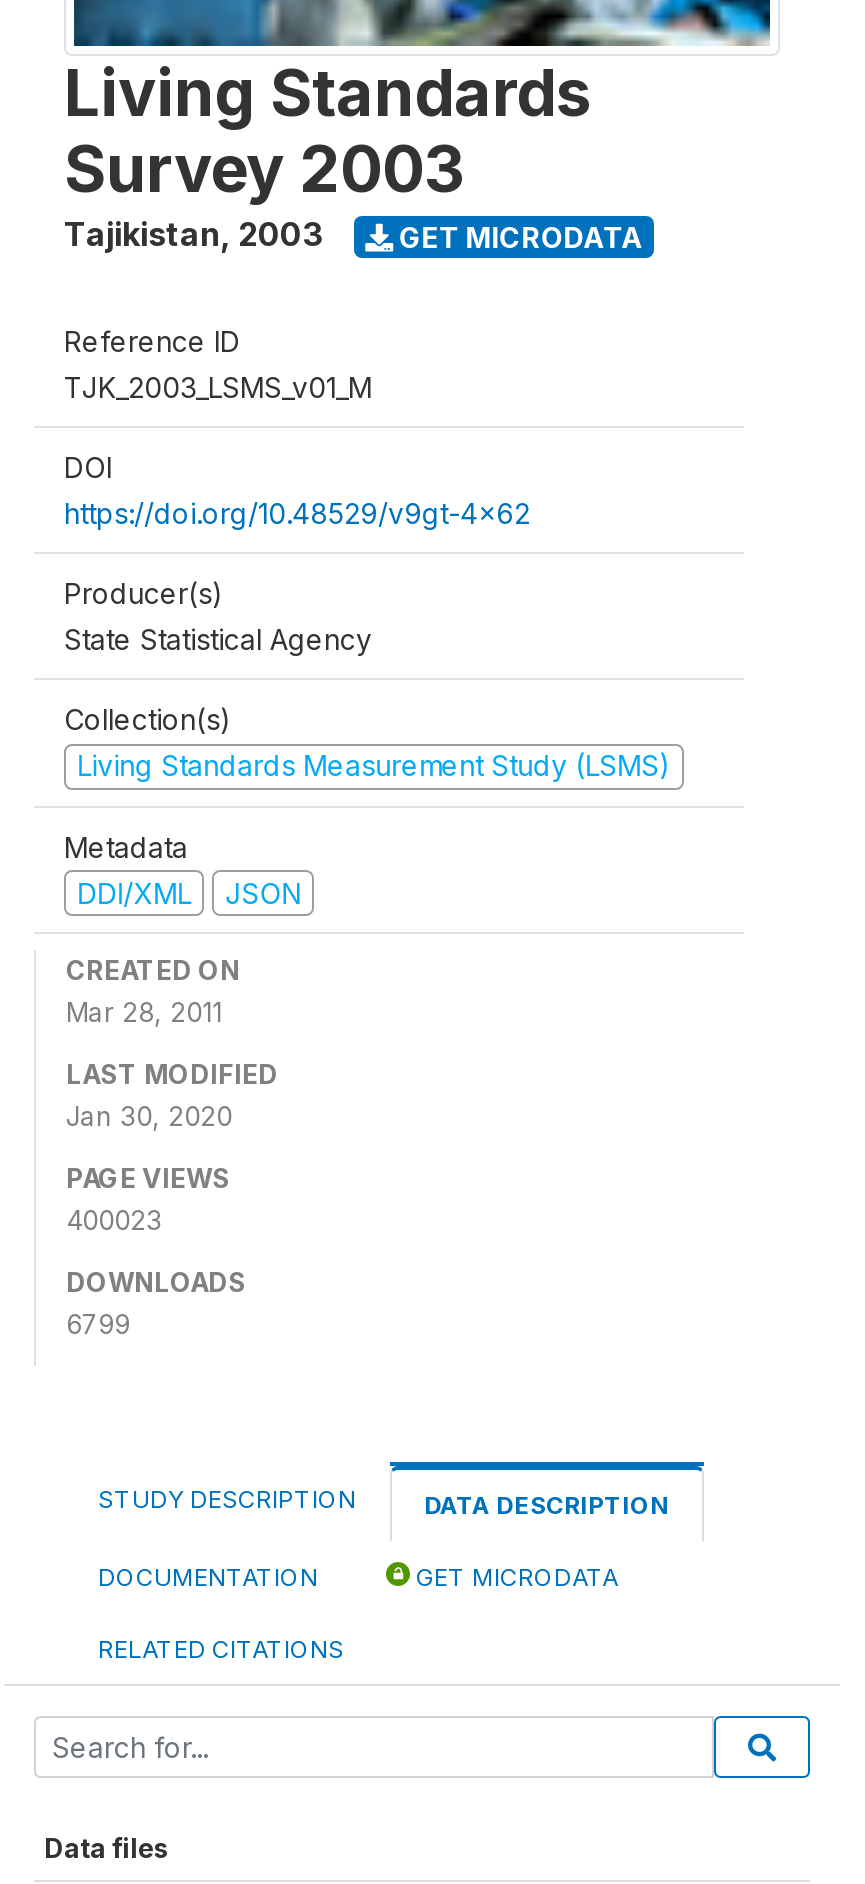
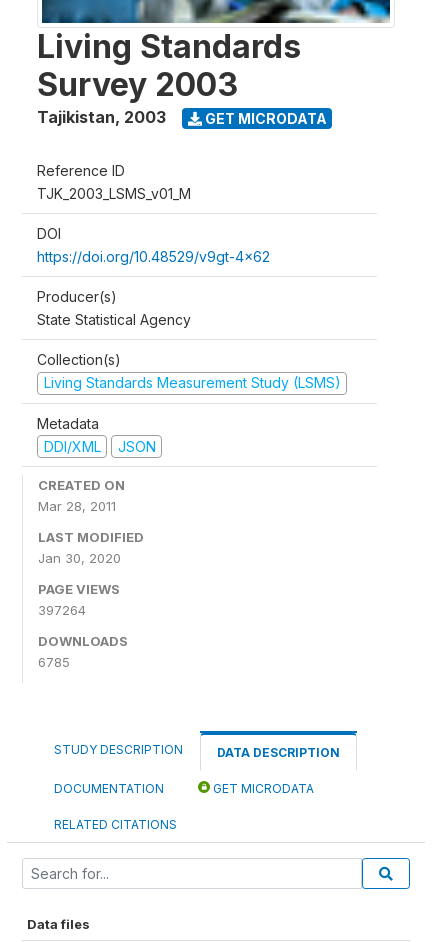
- 400023
+ 397264

- 6799
+ 6785
